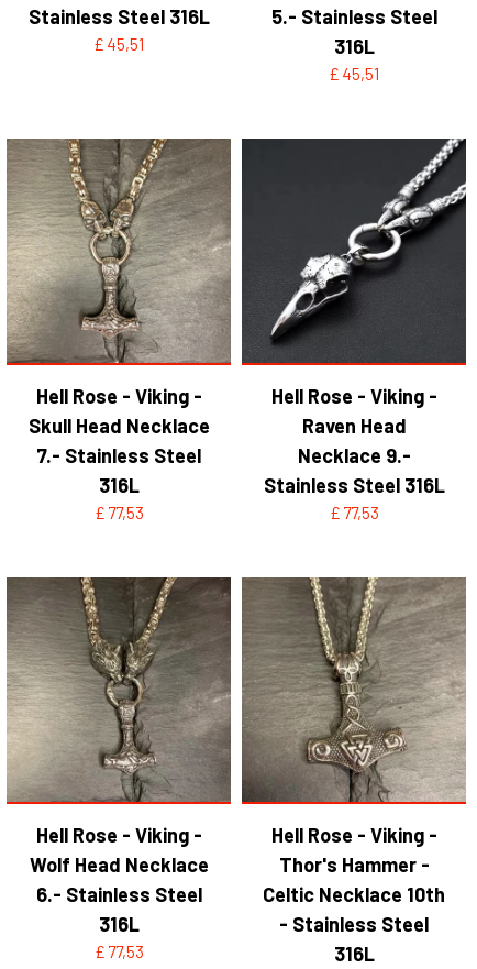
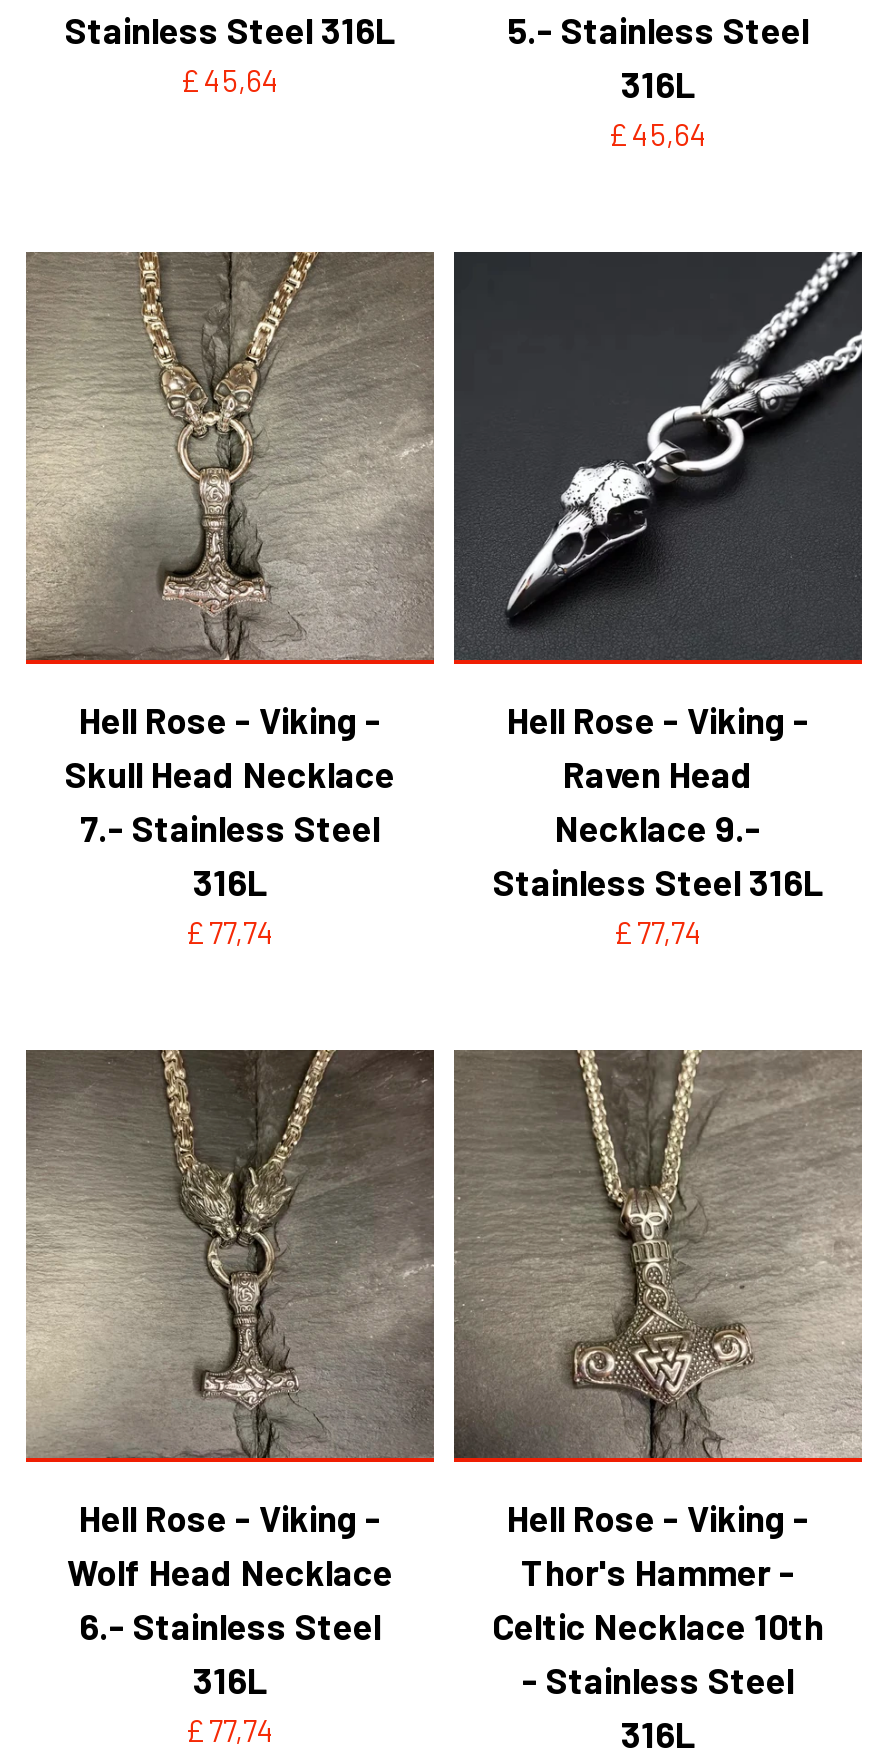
- £ 45,51
+ £ 45,64

- £ 45,51
+ £ 45,64

- £ 77,53
+ £ 77,74

- £ 77,53
+ £ 77,74

- £ 77,53
+ £ 77,74
